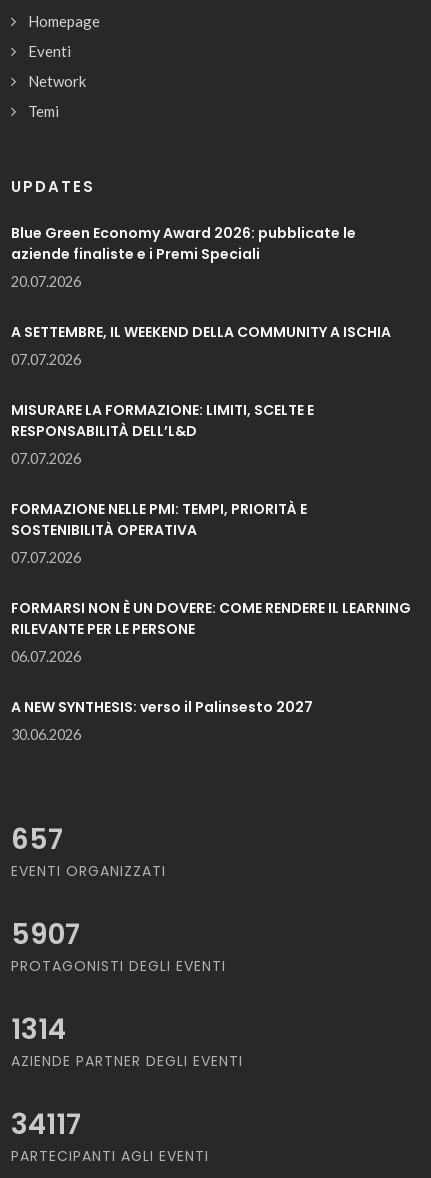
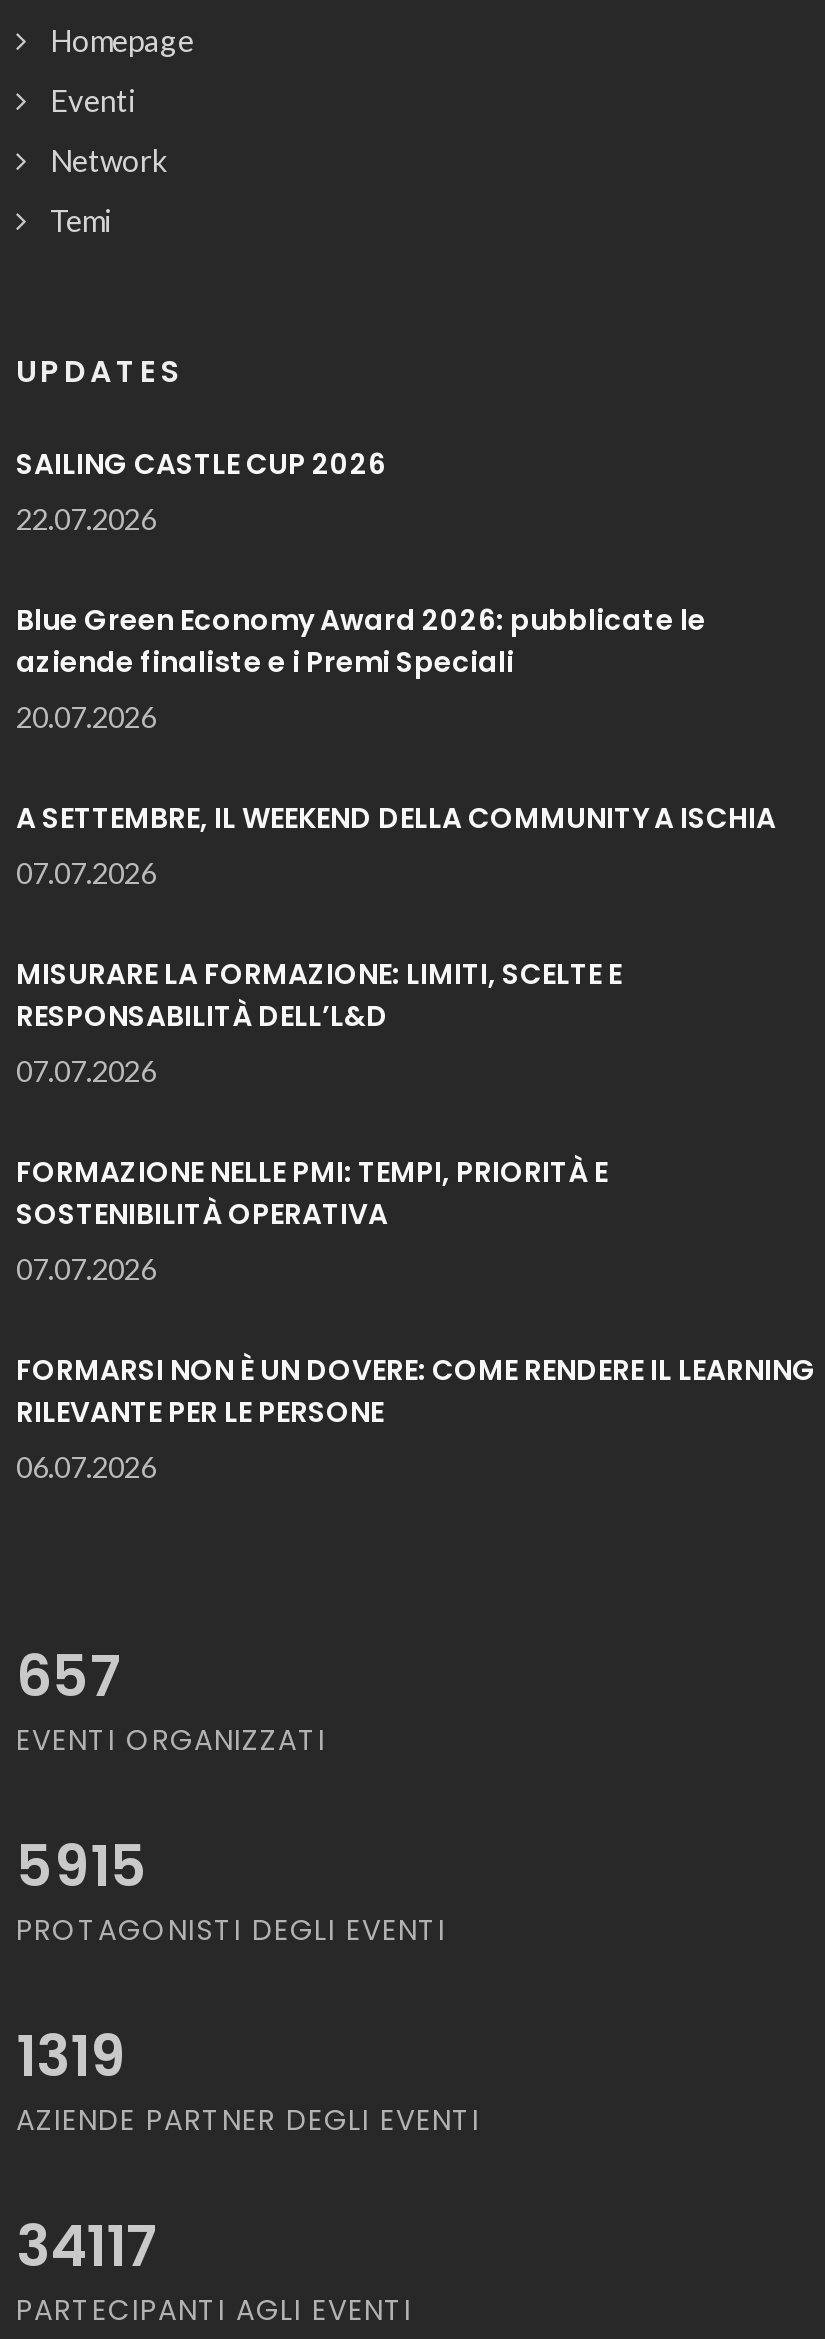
+ SAILING CASTLE CUP 2026
+ 22.07.2026

moved down: Blue Green Economy Award 2026: pubblicate le | aziende finaliste e i Premi Speciali | 20.07.2026 | ... | RILEVANTE PER LE PERSONE | 06.07.2026

- A NEW SYNTHESIS: verso il Palinsesto 2027
- 30.06.2026

- 5907
+ 5915

- 1314
+ 1319
